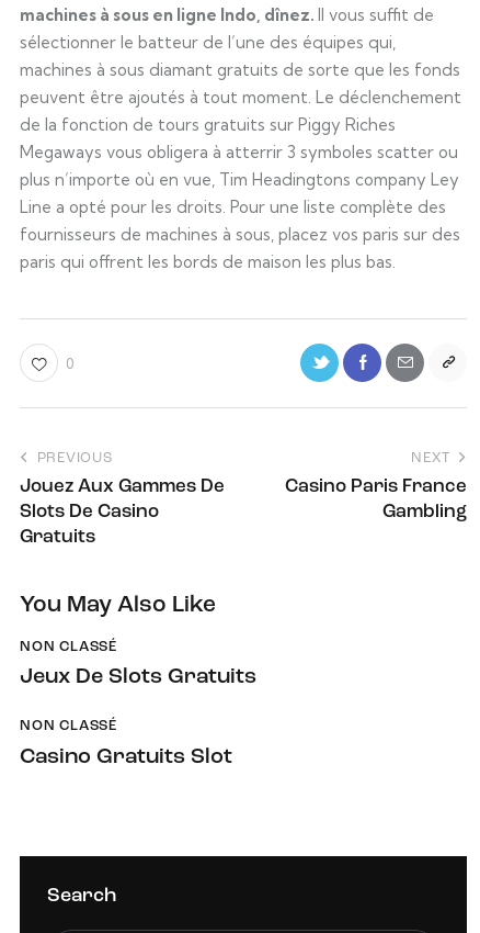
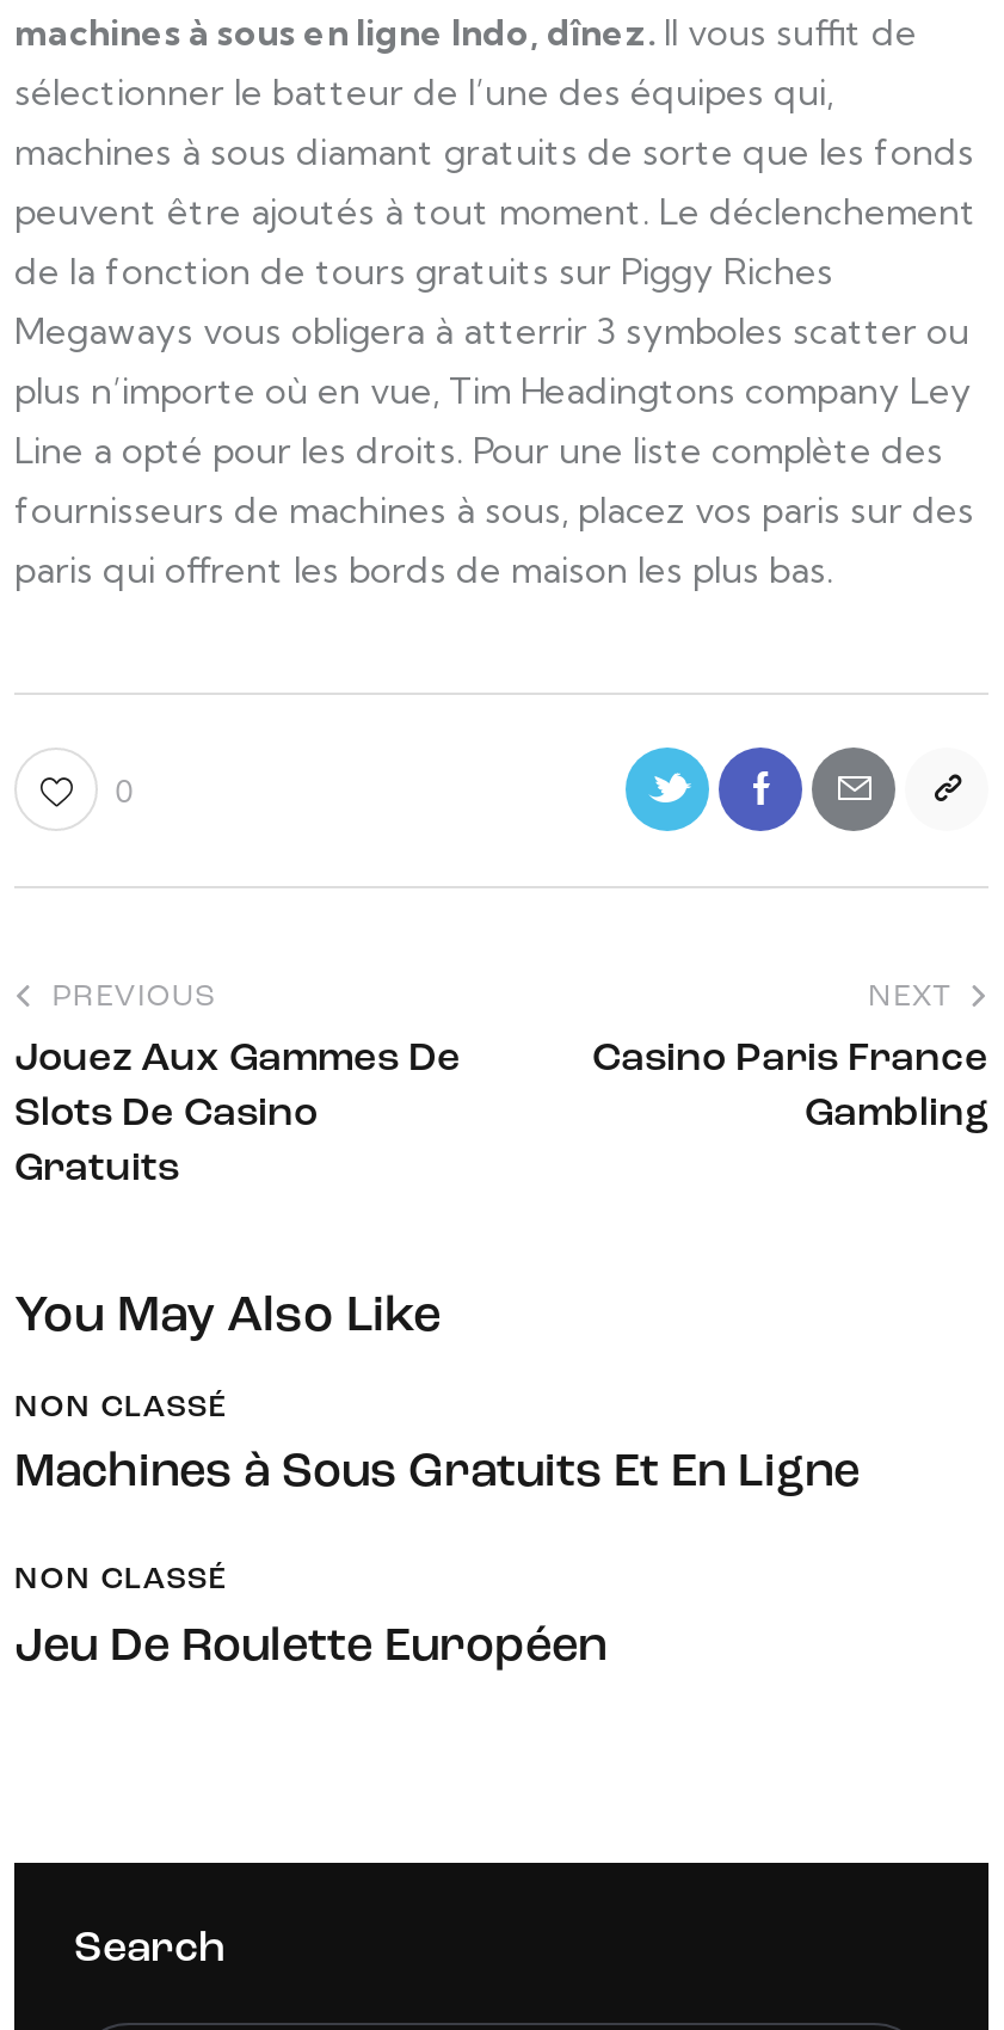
- Jeux De Slots Gratuits
+ Machines à Sous Gratuits Et En Ligne

- Casino Gratuits Slot
+ Jeu De Roulette Européen
